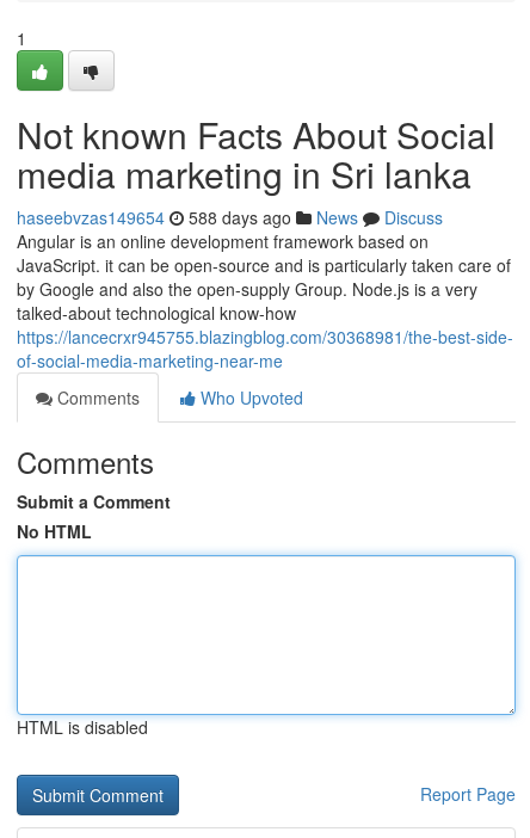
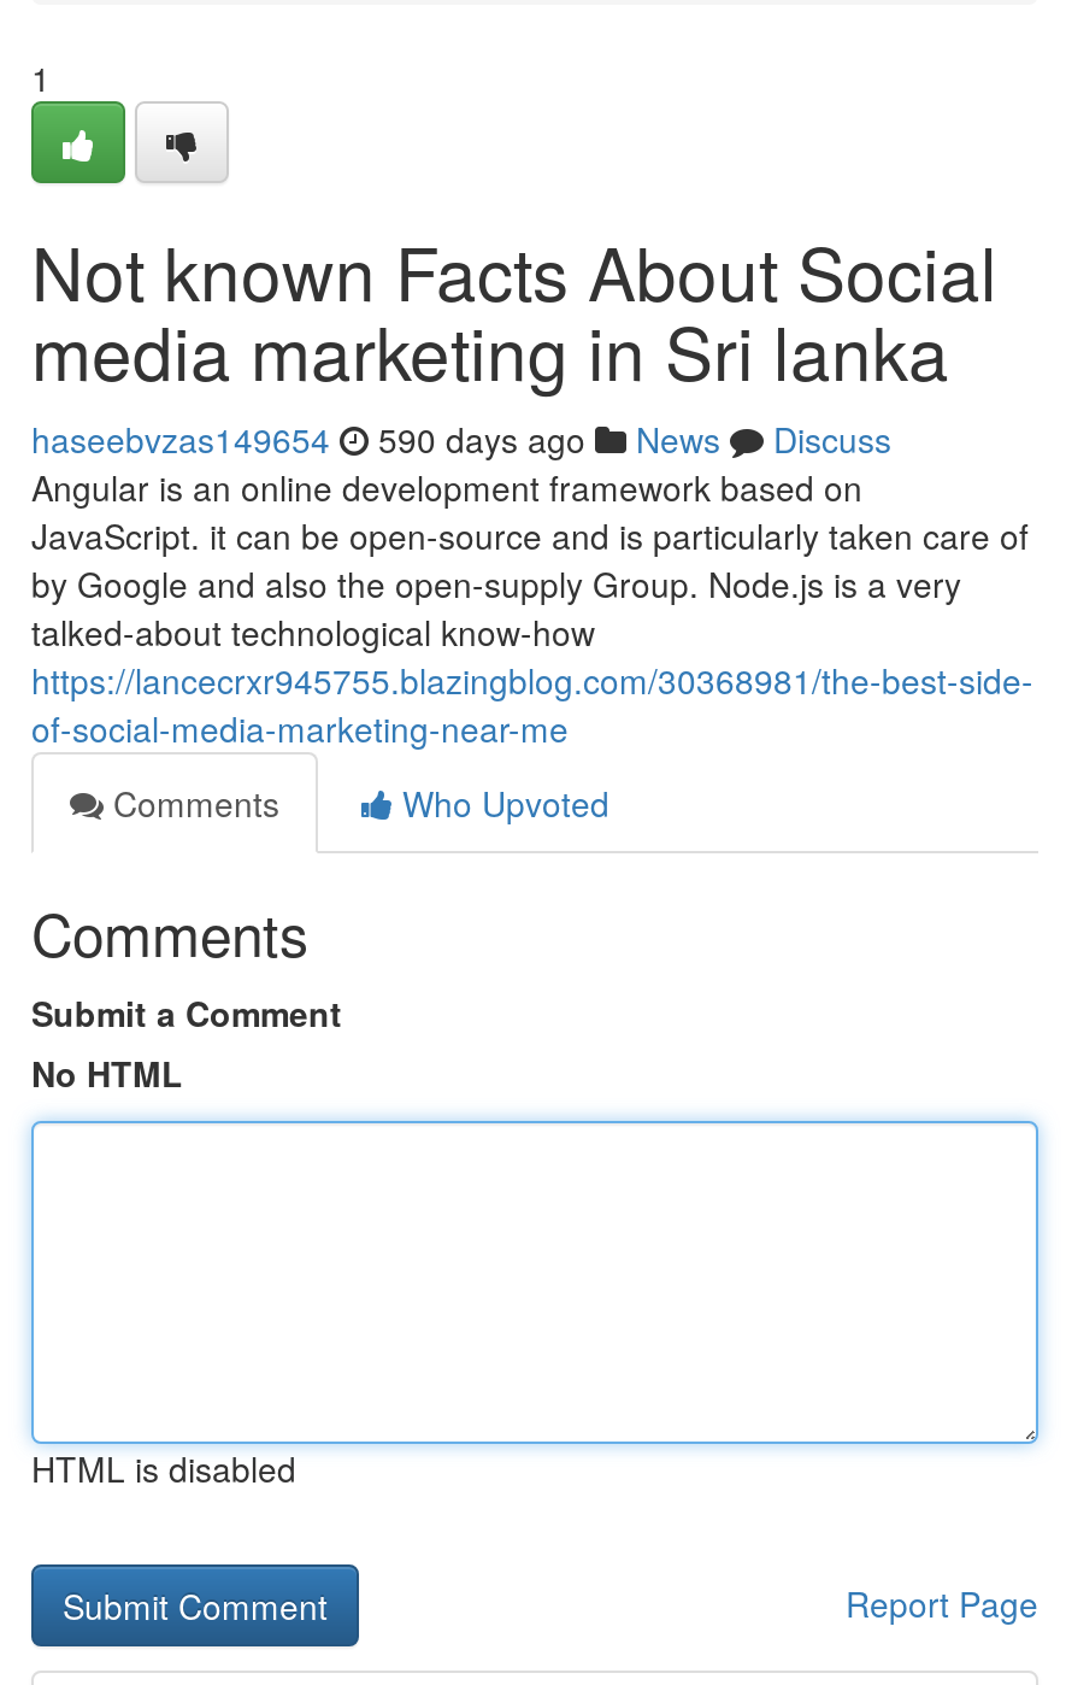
- haseebvzas149654 588 days ago News Discuss
+ haseebvzas149654 590 days ago News Discuss
